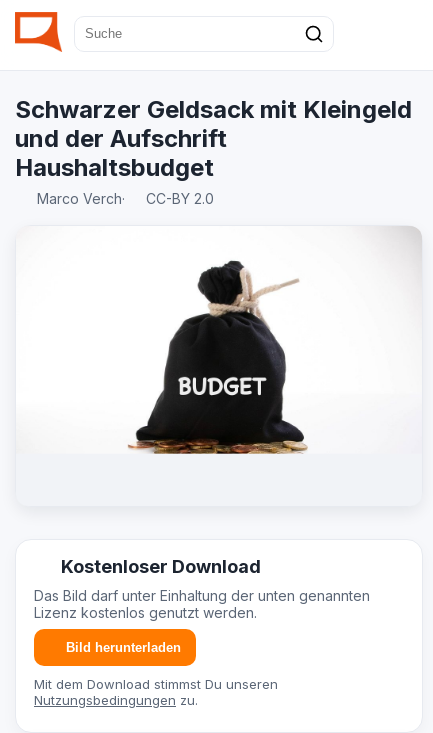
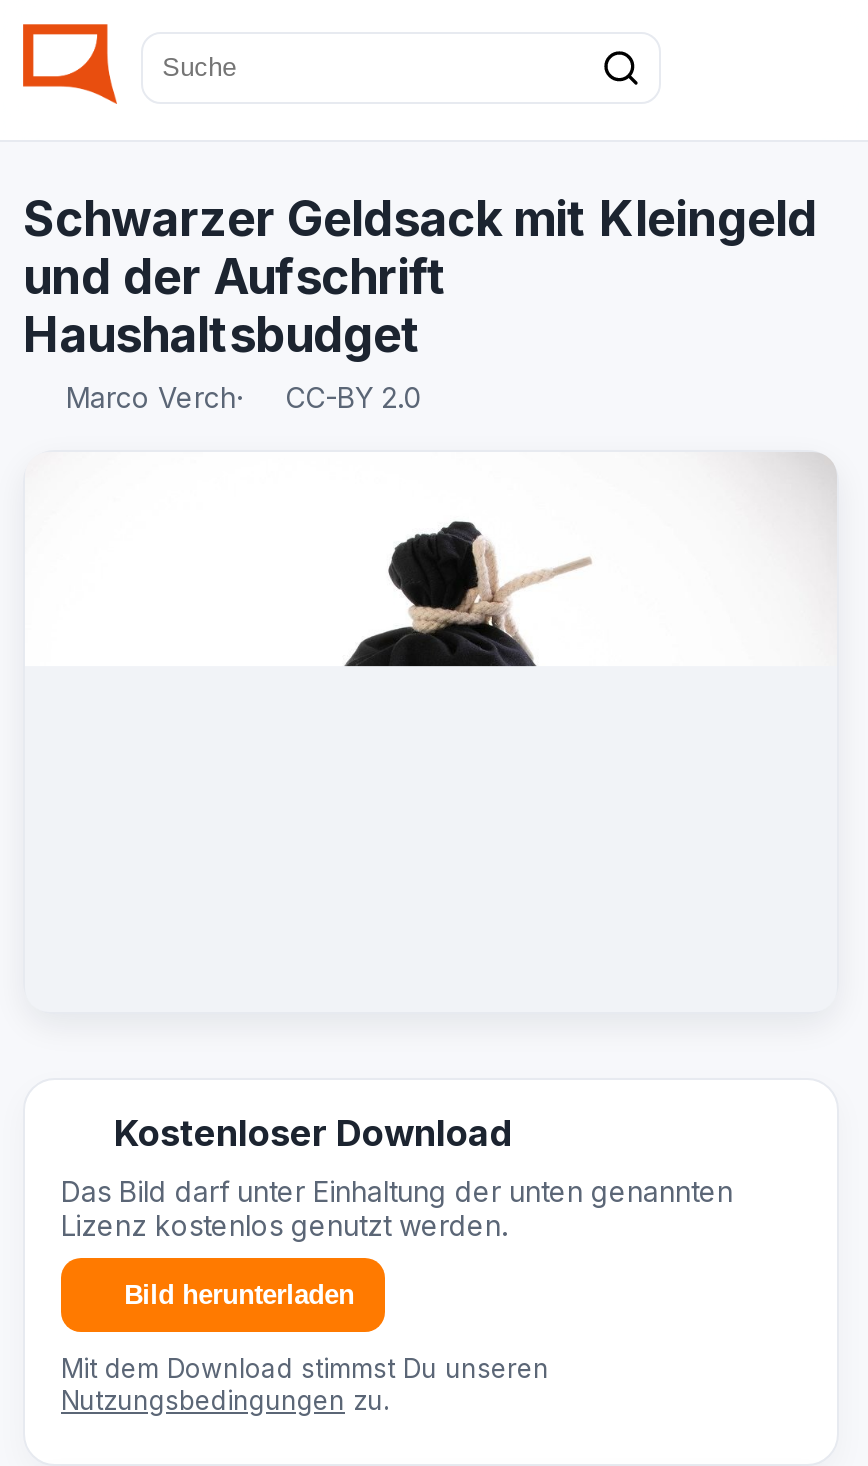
- [image]
